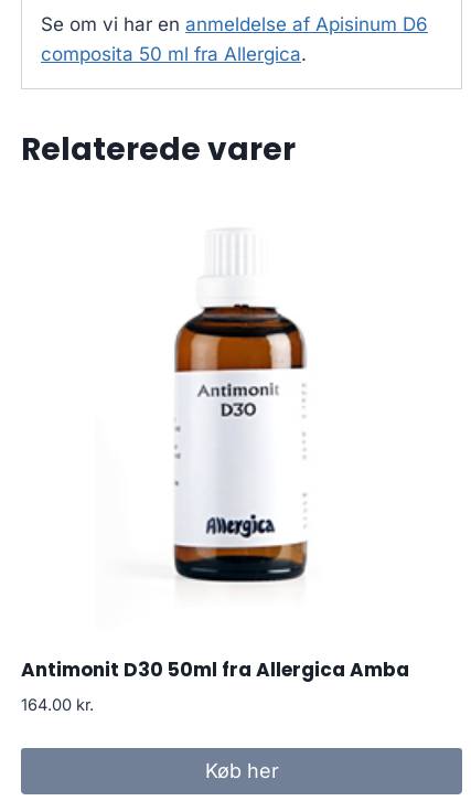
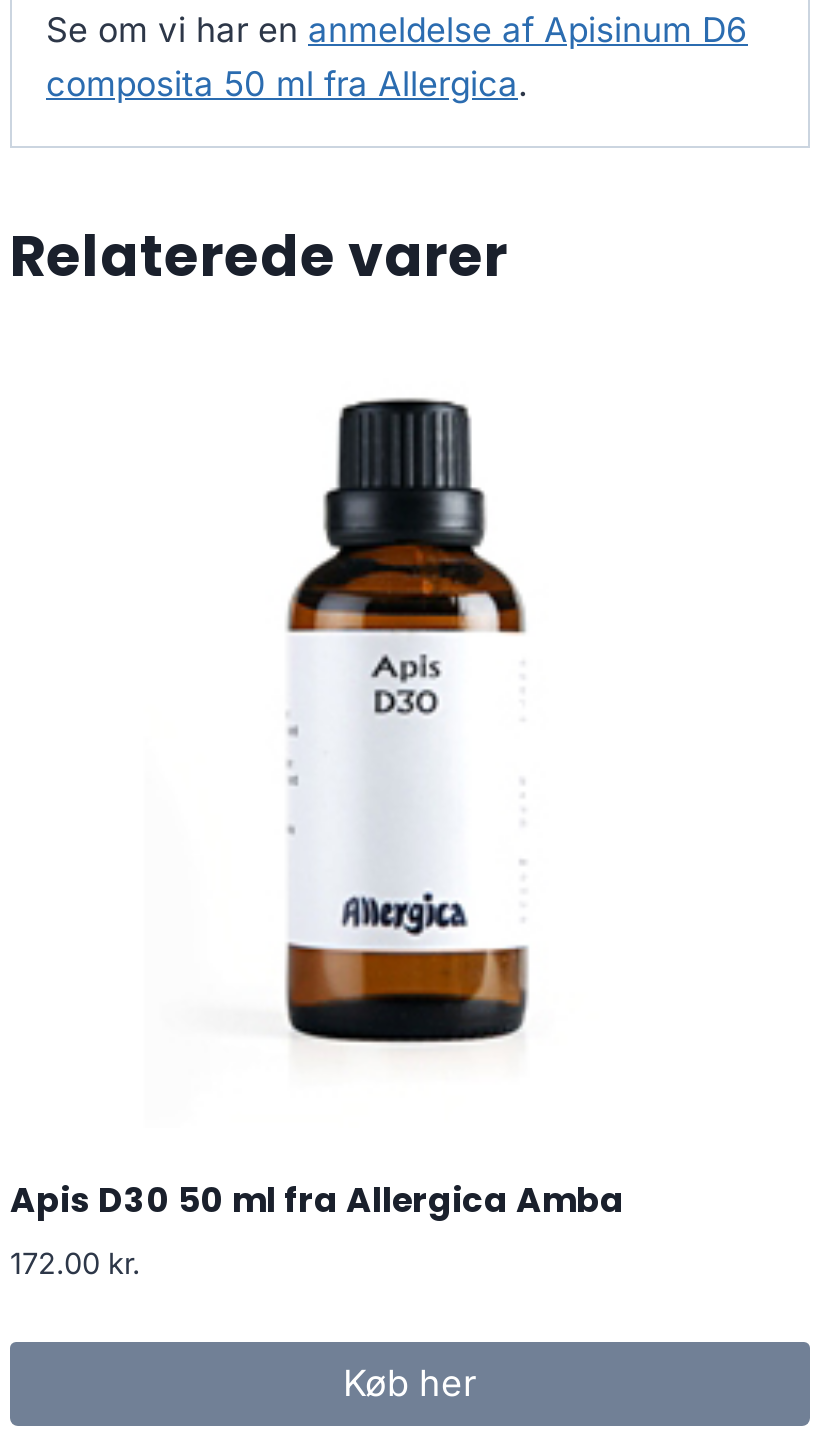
- [image]
+ [image]

- [image]
+ [image]

- Antimonit D30 50ml fra Allergica Amba
+ Apis D30 50 ml fra Allergica Amba

- 164.00 kr.
+ 172.00 kr.
